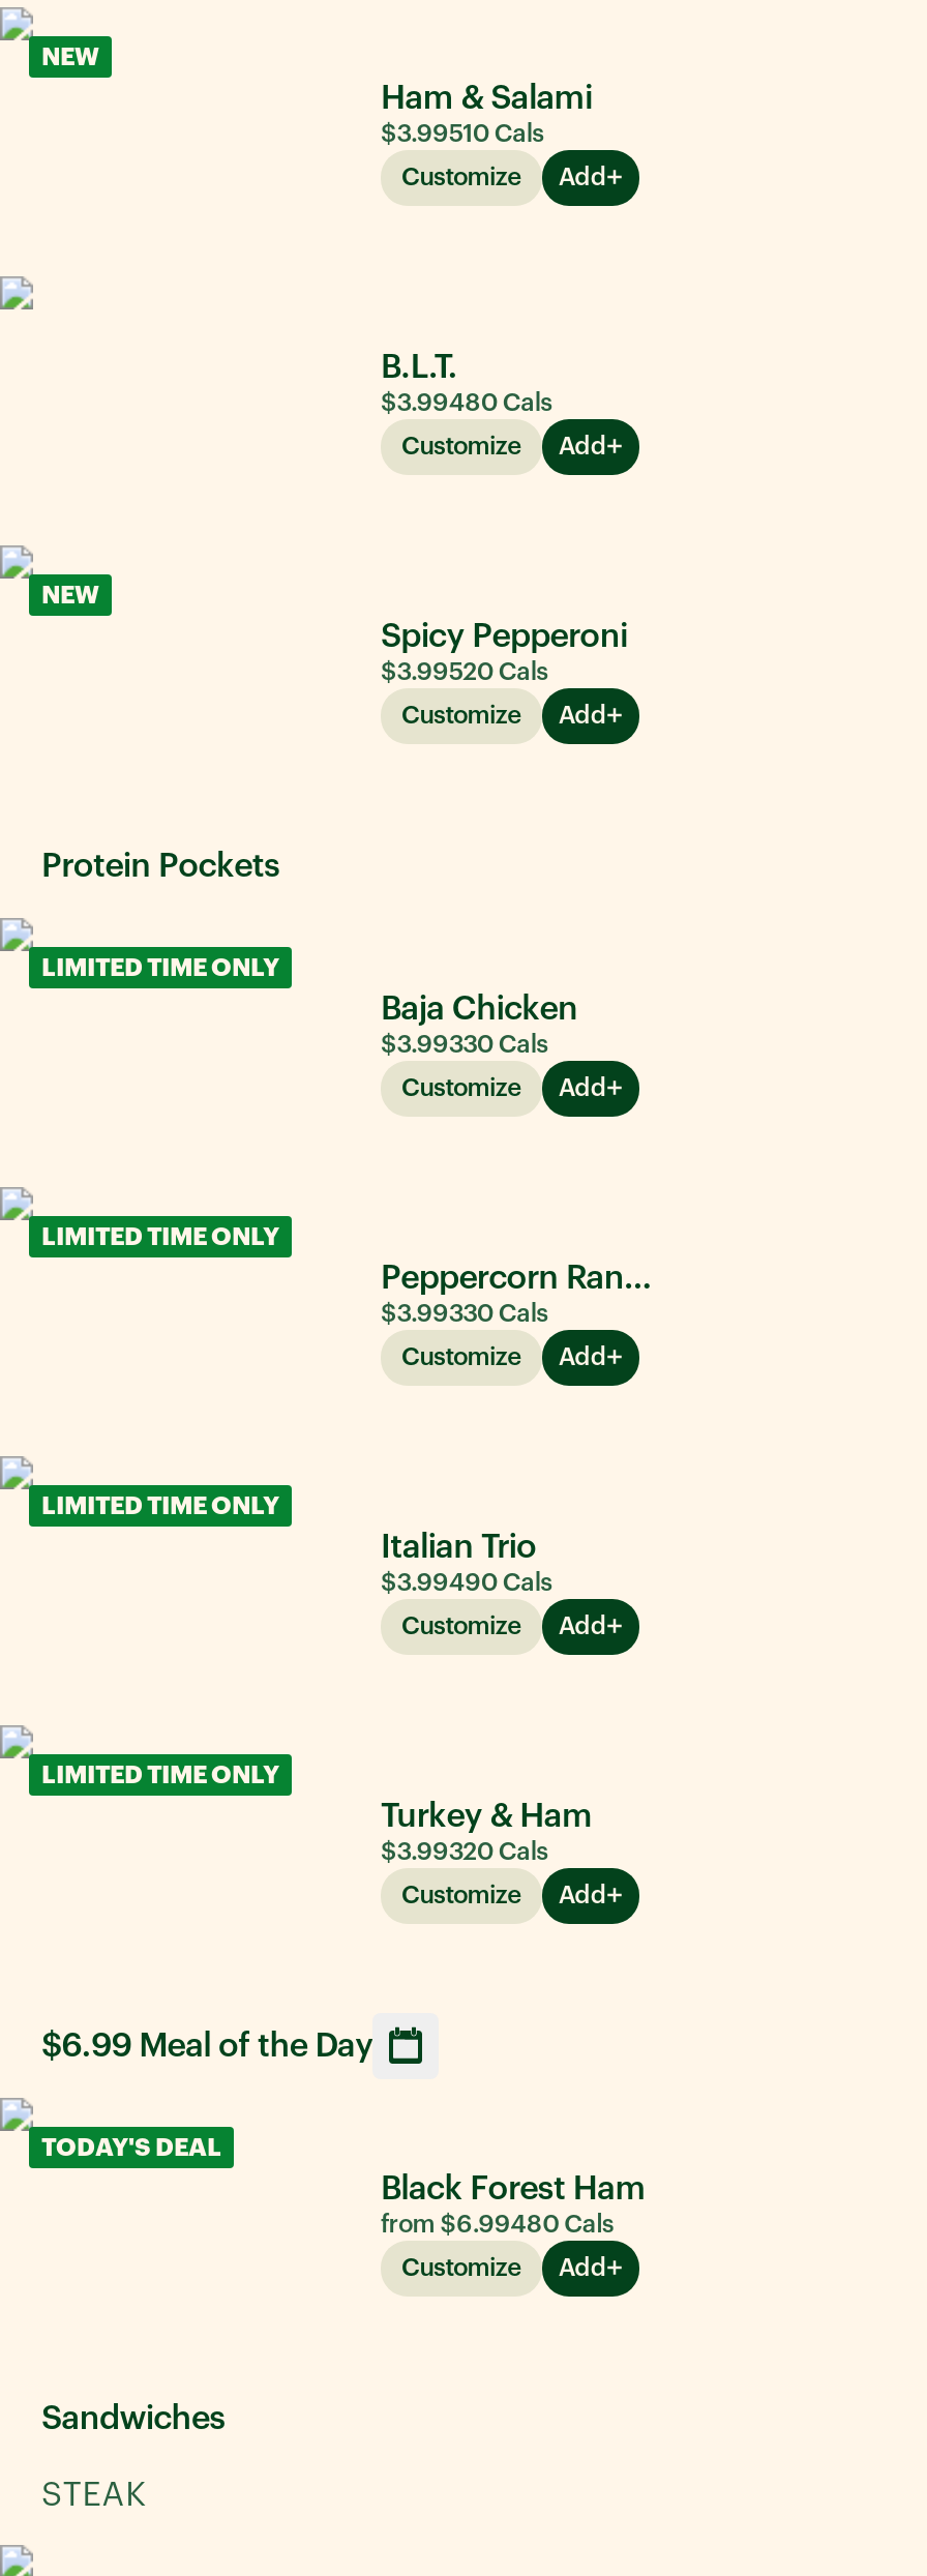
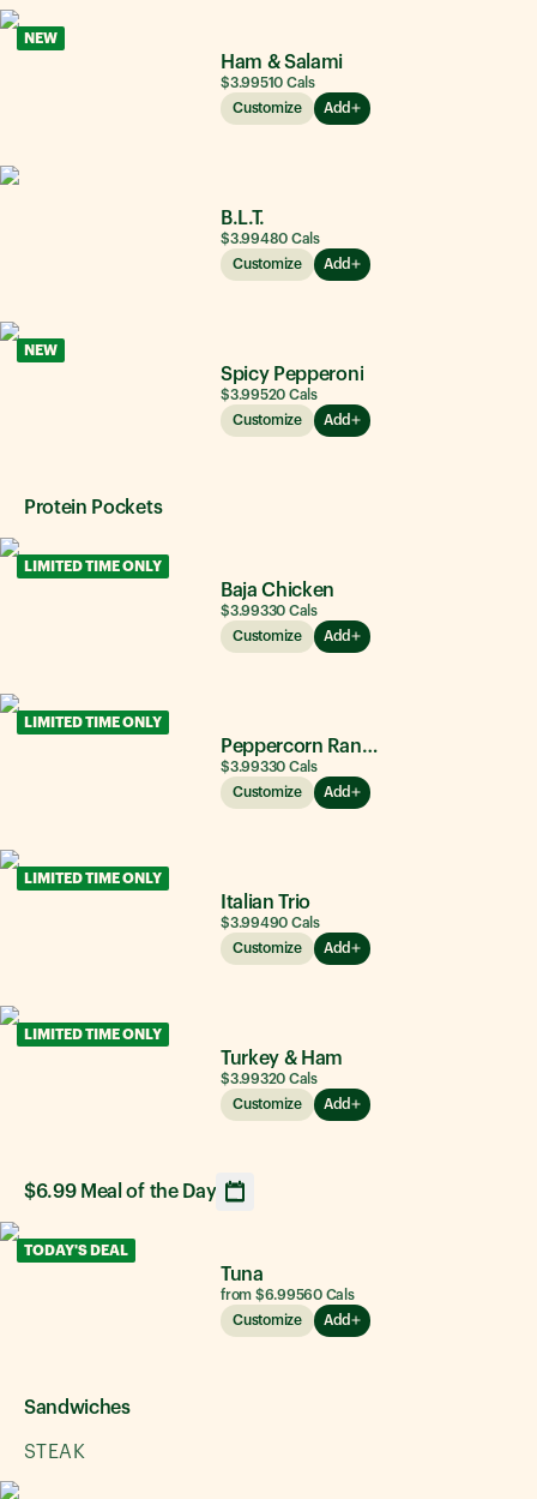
- Black Forest Ham
- from $6.99480 Cals
+ Tuna
+ from $6.99560 Cals
